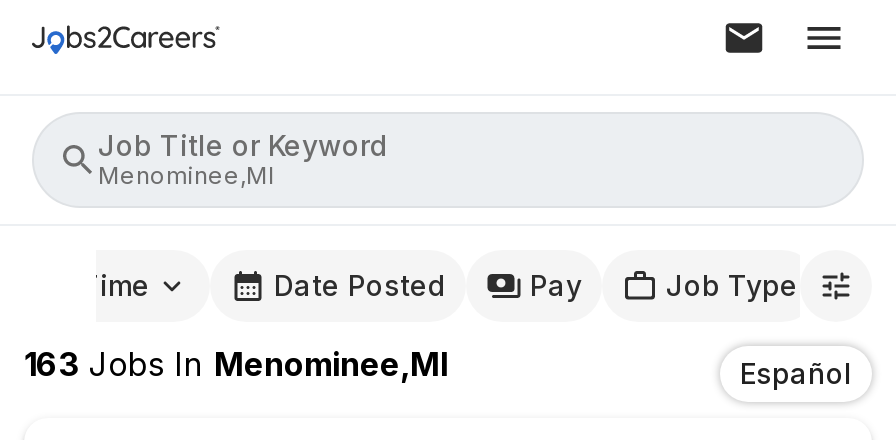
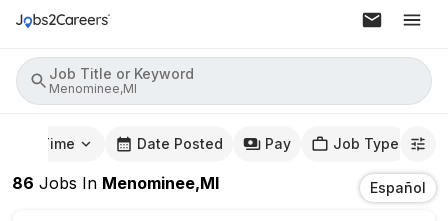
- 163 Jobs In Menominee,MI
+ 86 Jobs In Menominee,MI
